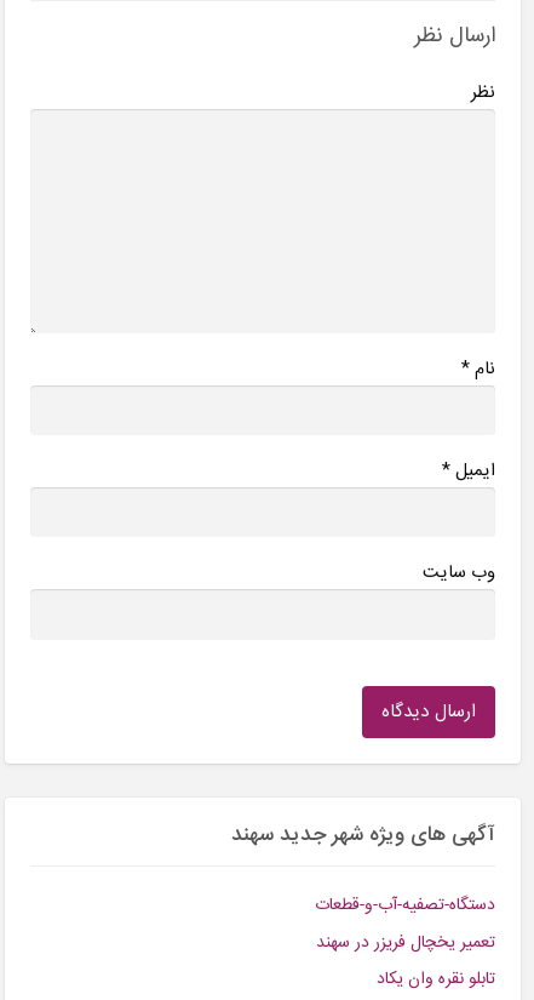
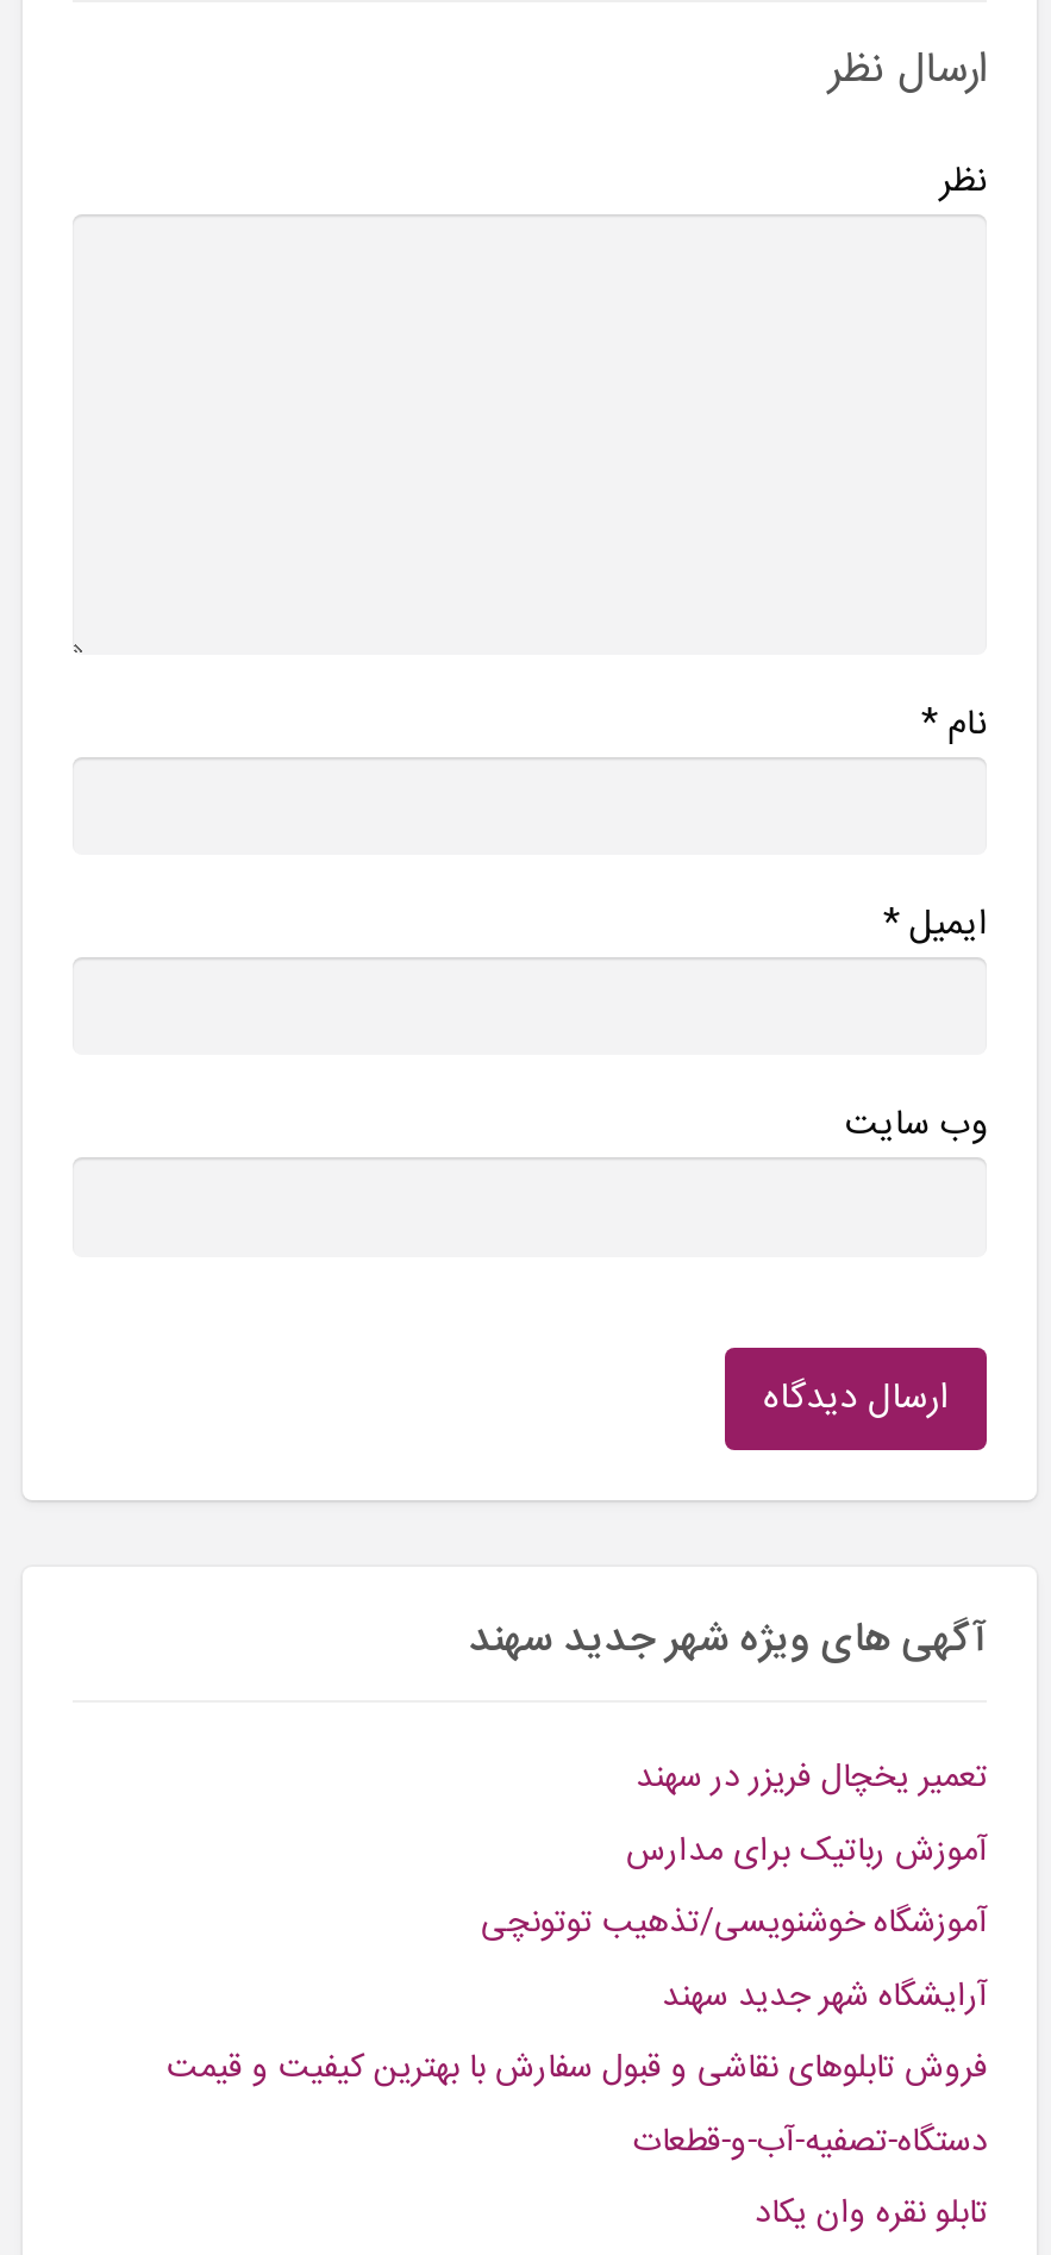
+ آموزش رباتیک برای مدارس
+ آموزشگاه خوشنویسی/تذهیب توتونچی
+ آرایشگاه شهر جدید سهند
+ فروش تابلوهای نقاشی و قبول سفارش با بهترین کیفیت و قیمت

moved down: دستگاه-تصفیه-آب-و-قطعات

moved up: تعمیر یخچال فریزر در سهند
